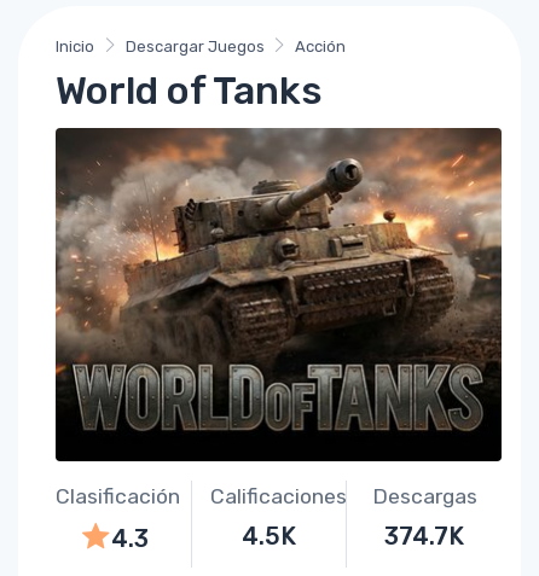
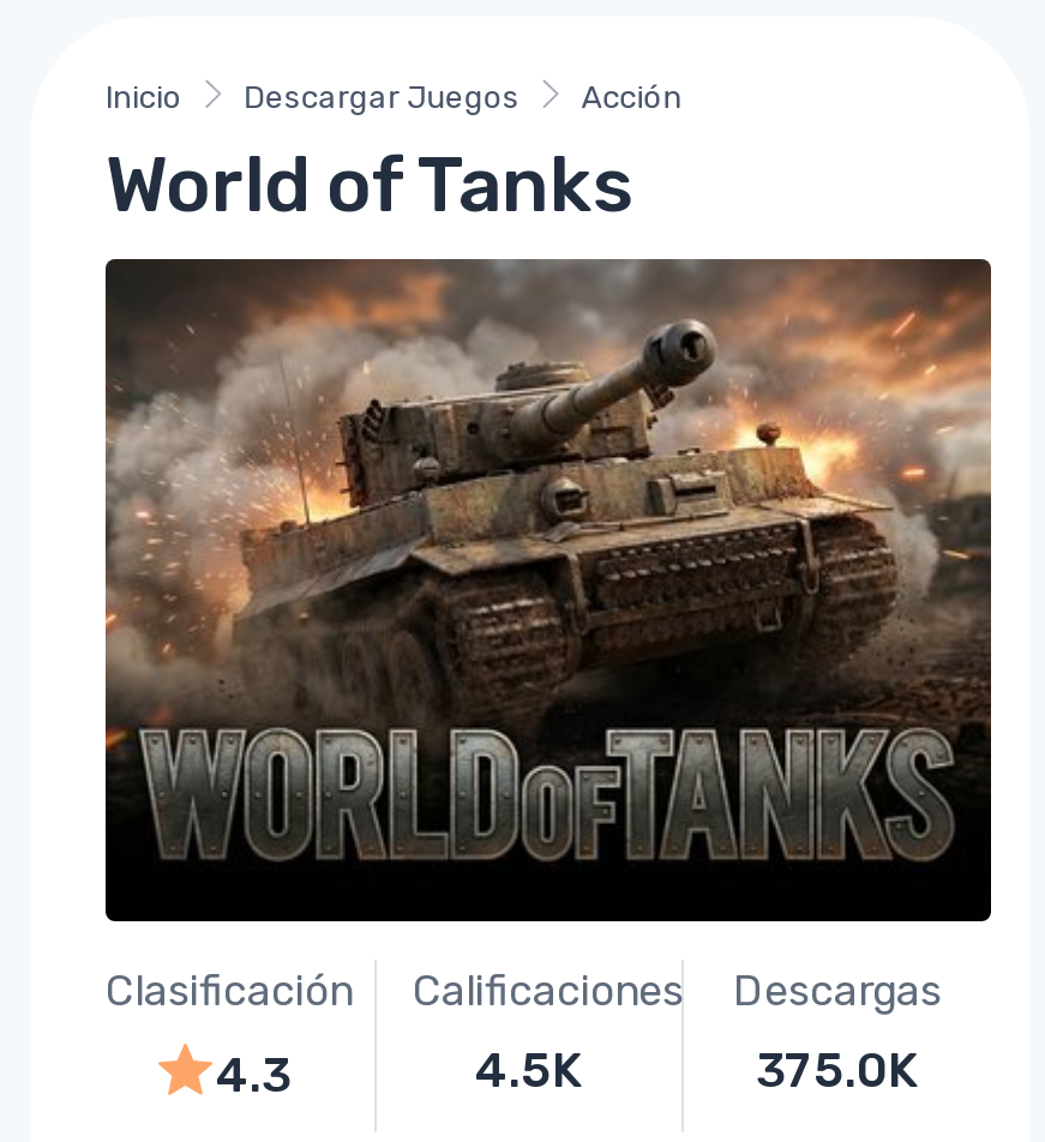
- 374.7K
+ 375.0K
